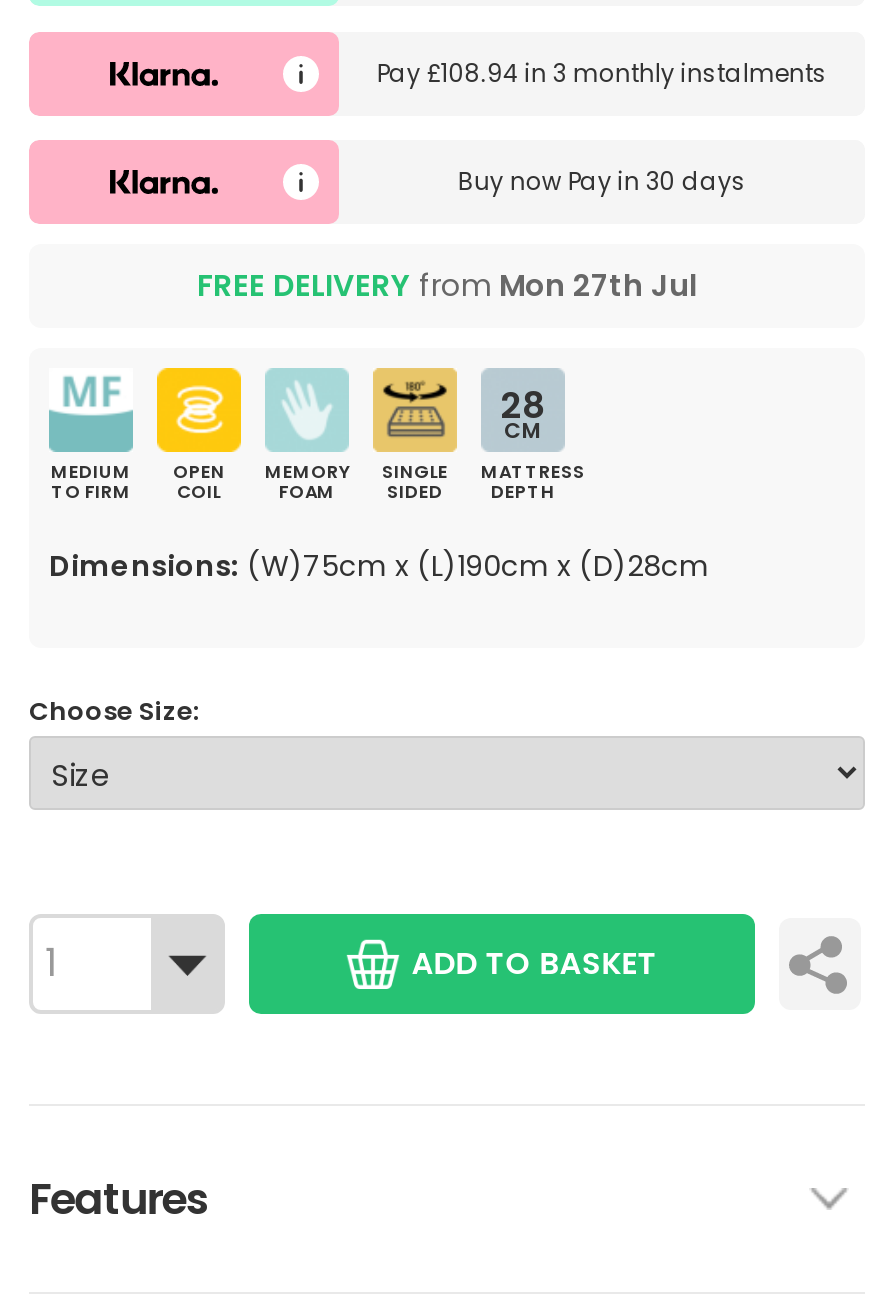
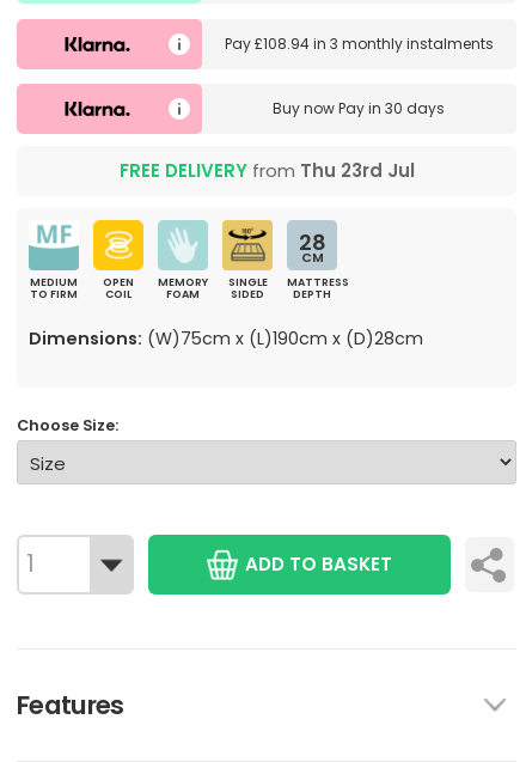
- FREE DELIVERY from Mon 27th Jul
+ FREE DELIVERY from Thu 23rd Jul
